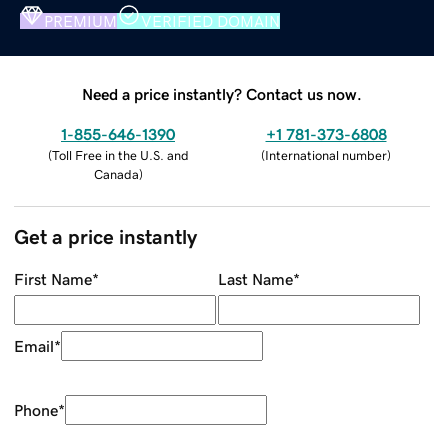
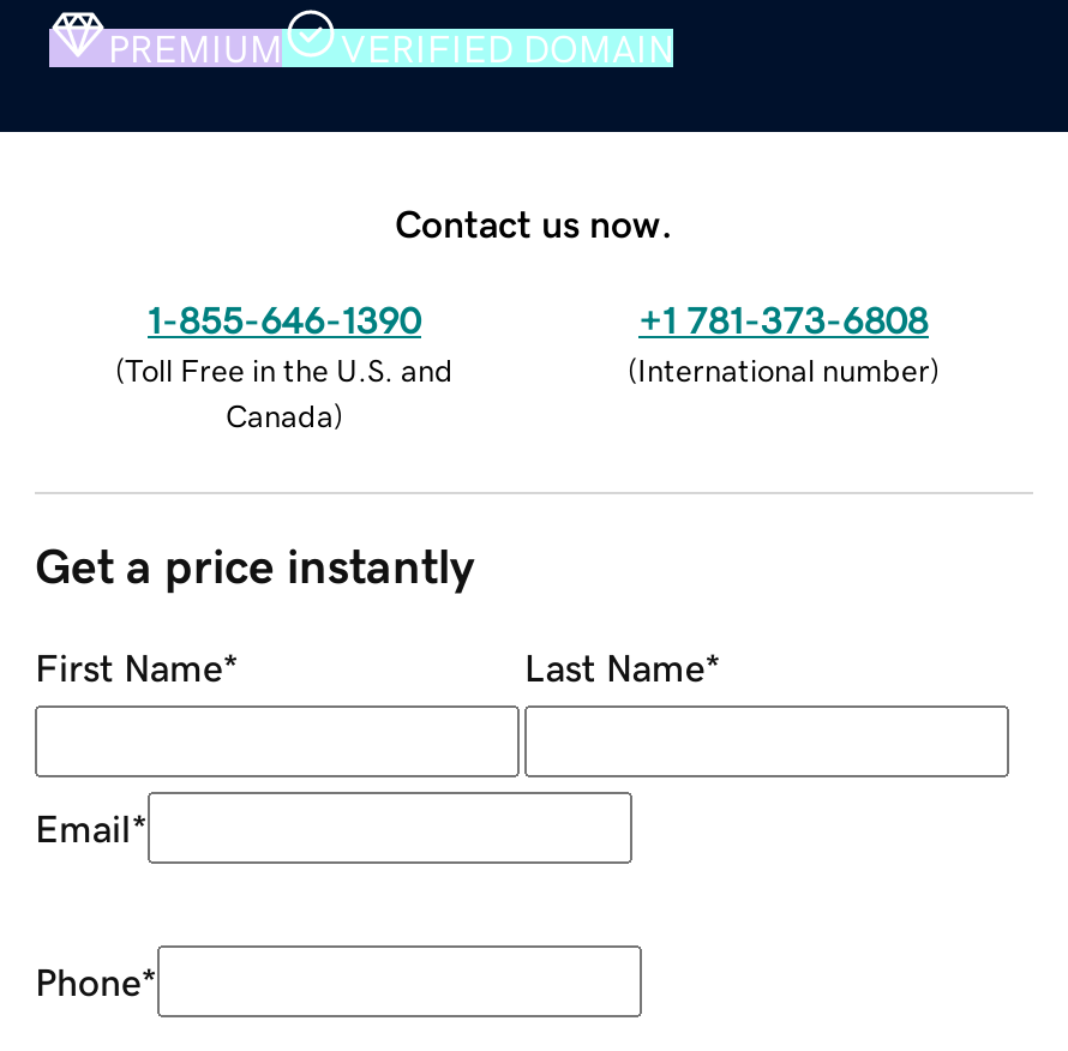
- Need a price instantly? Contact us now.
+ Contact us now.
